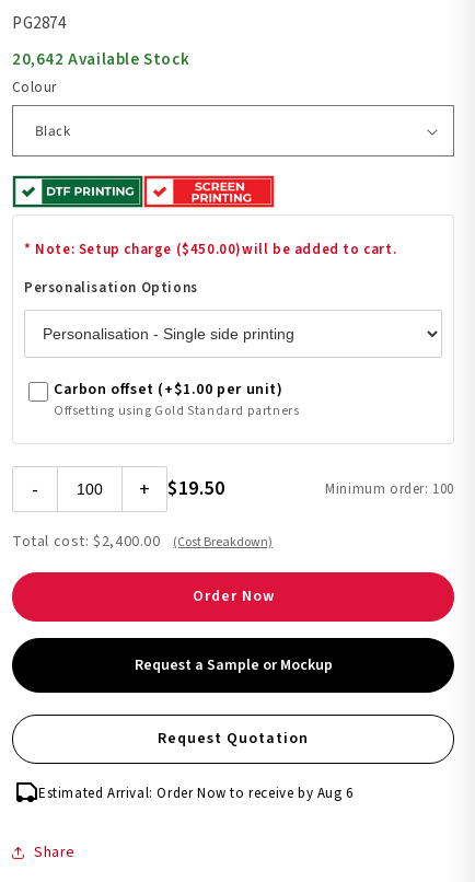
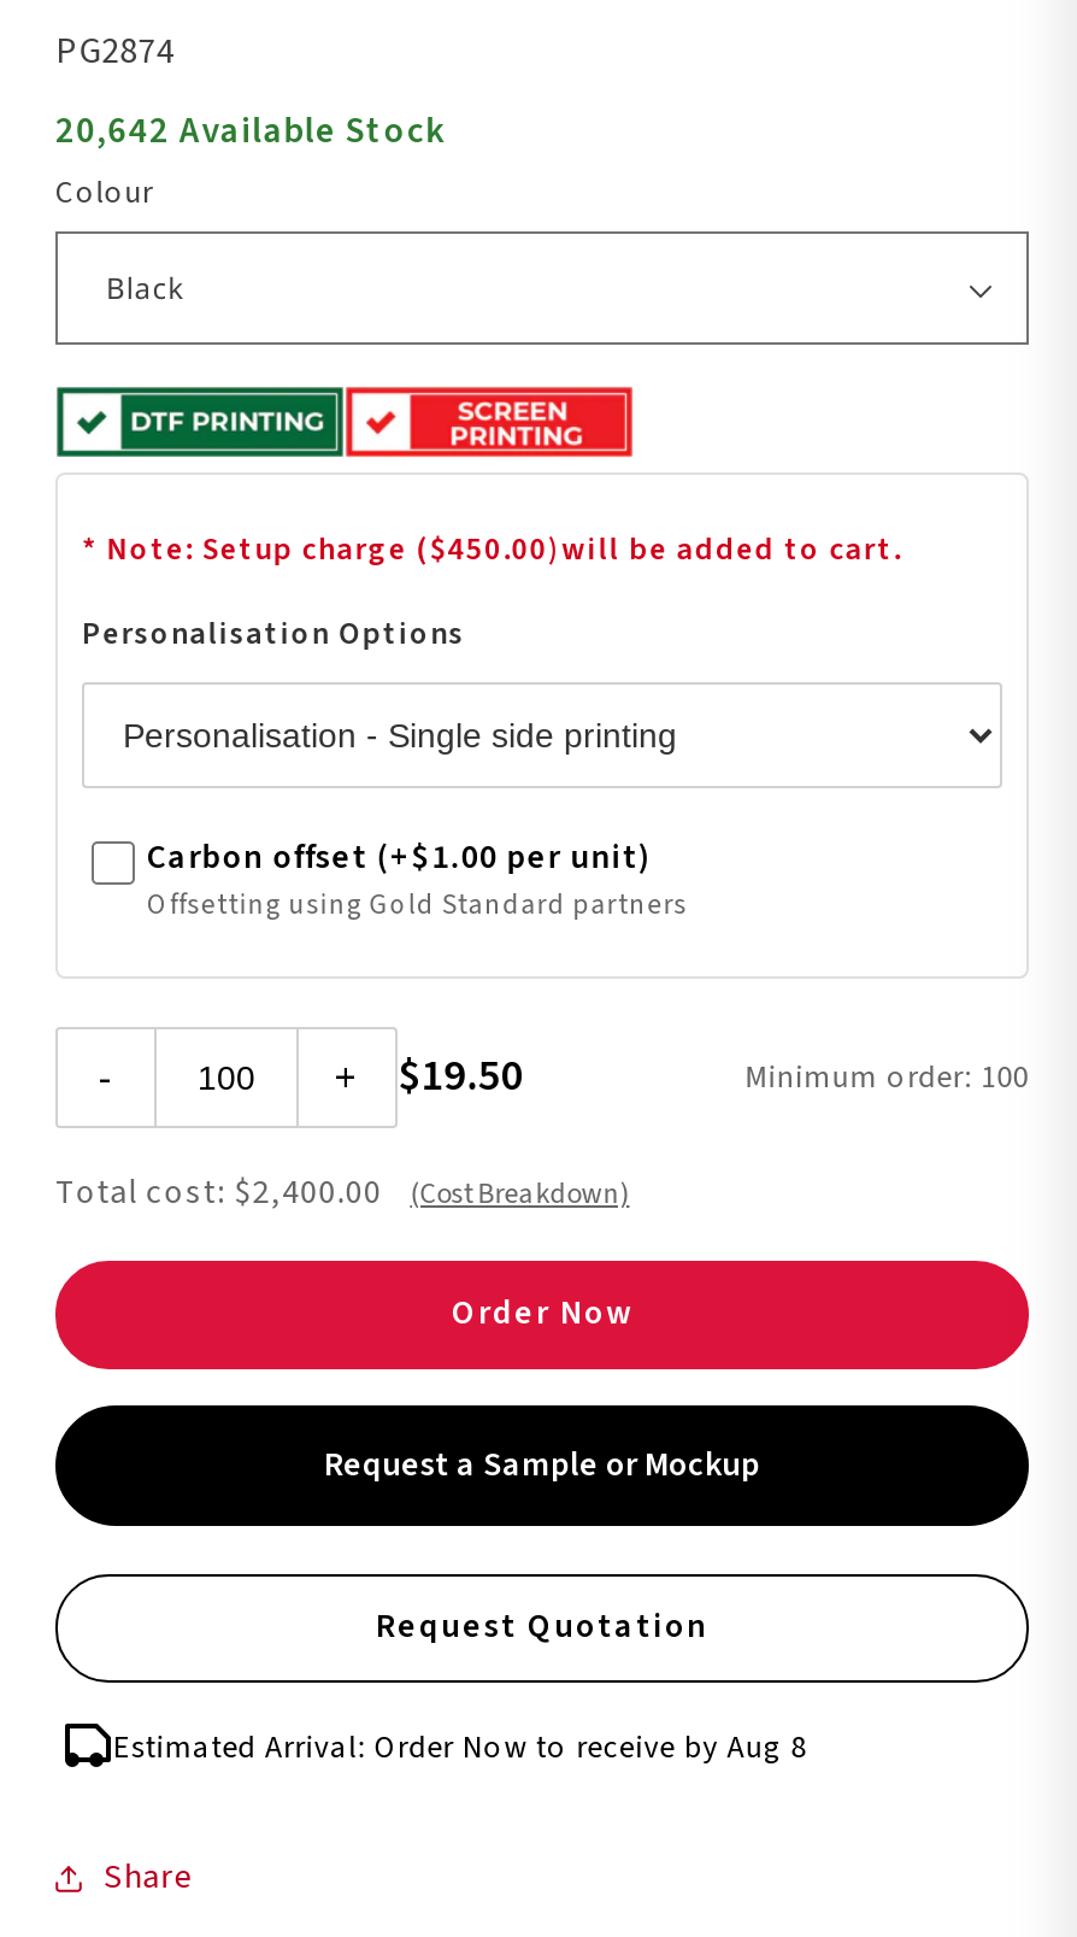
- Estimated Arrival: Order Now to receive by Aug 6
+ Estimated Arrival: Order Now to receive by Aug 8
